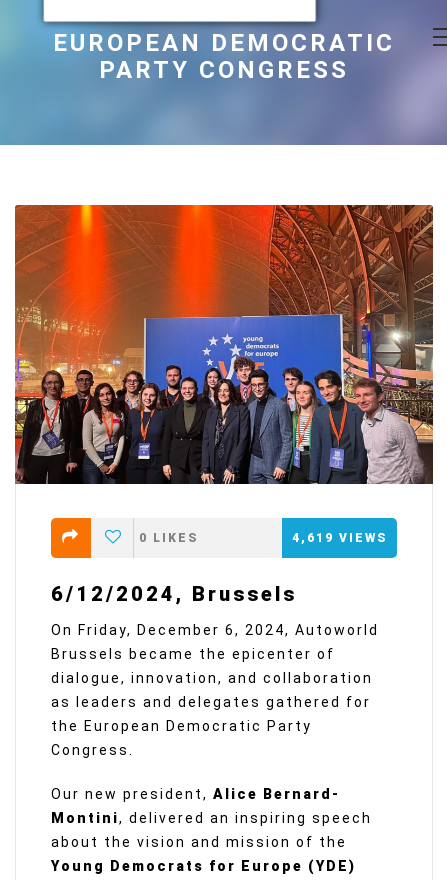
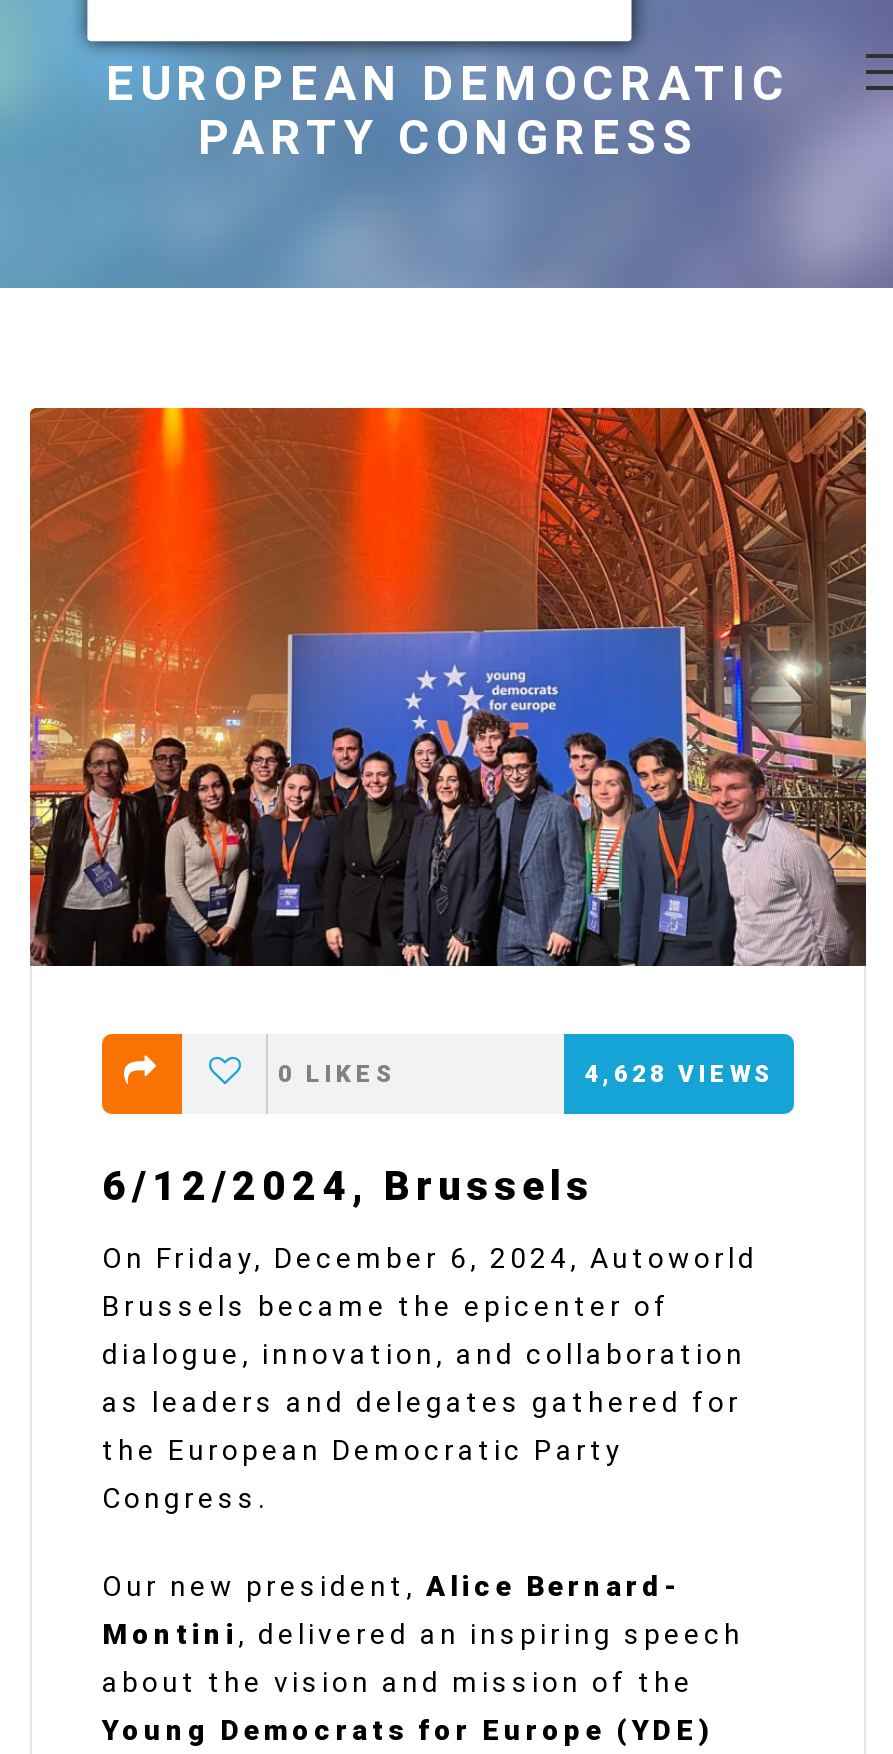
- 4,619 VIEWS
+ 4,628 VIEWS
